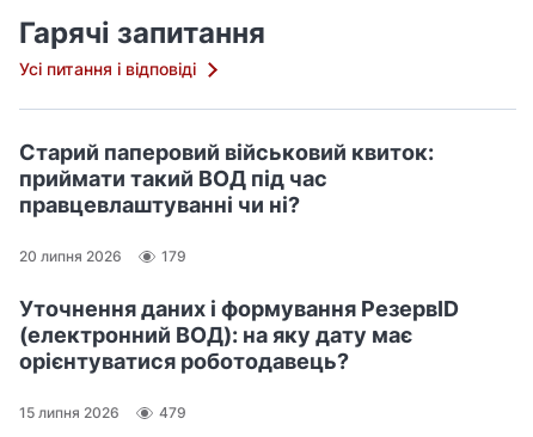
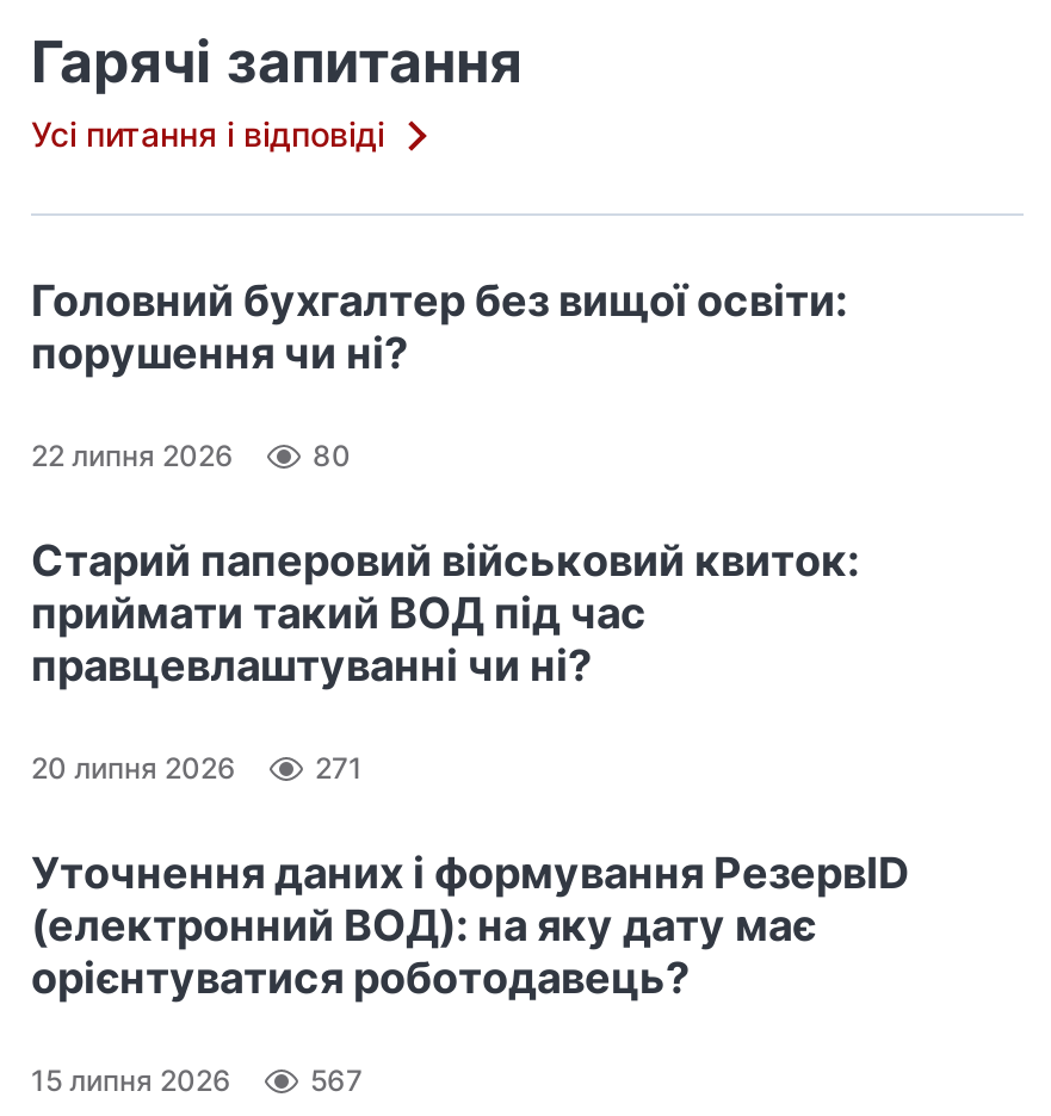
+ Головний бухгалтер без вищої освіти:
+ порушення чи ні?
+ 22 липня 2026
+ 80

- 179
+ 271

- 479
+ 567
